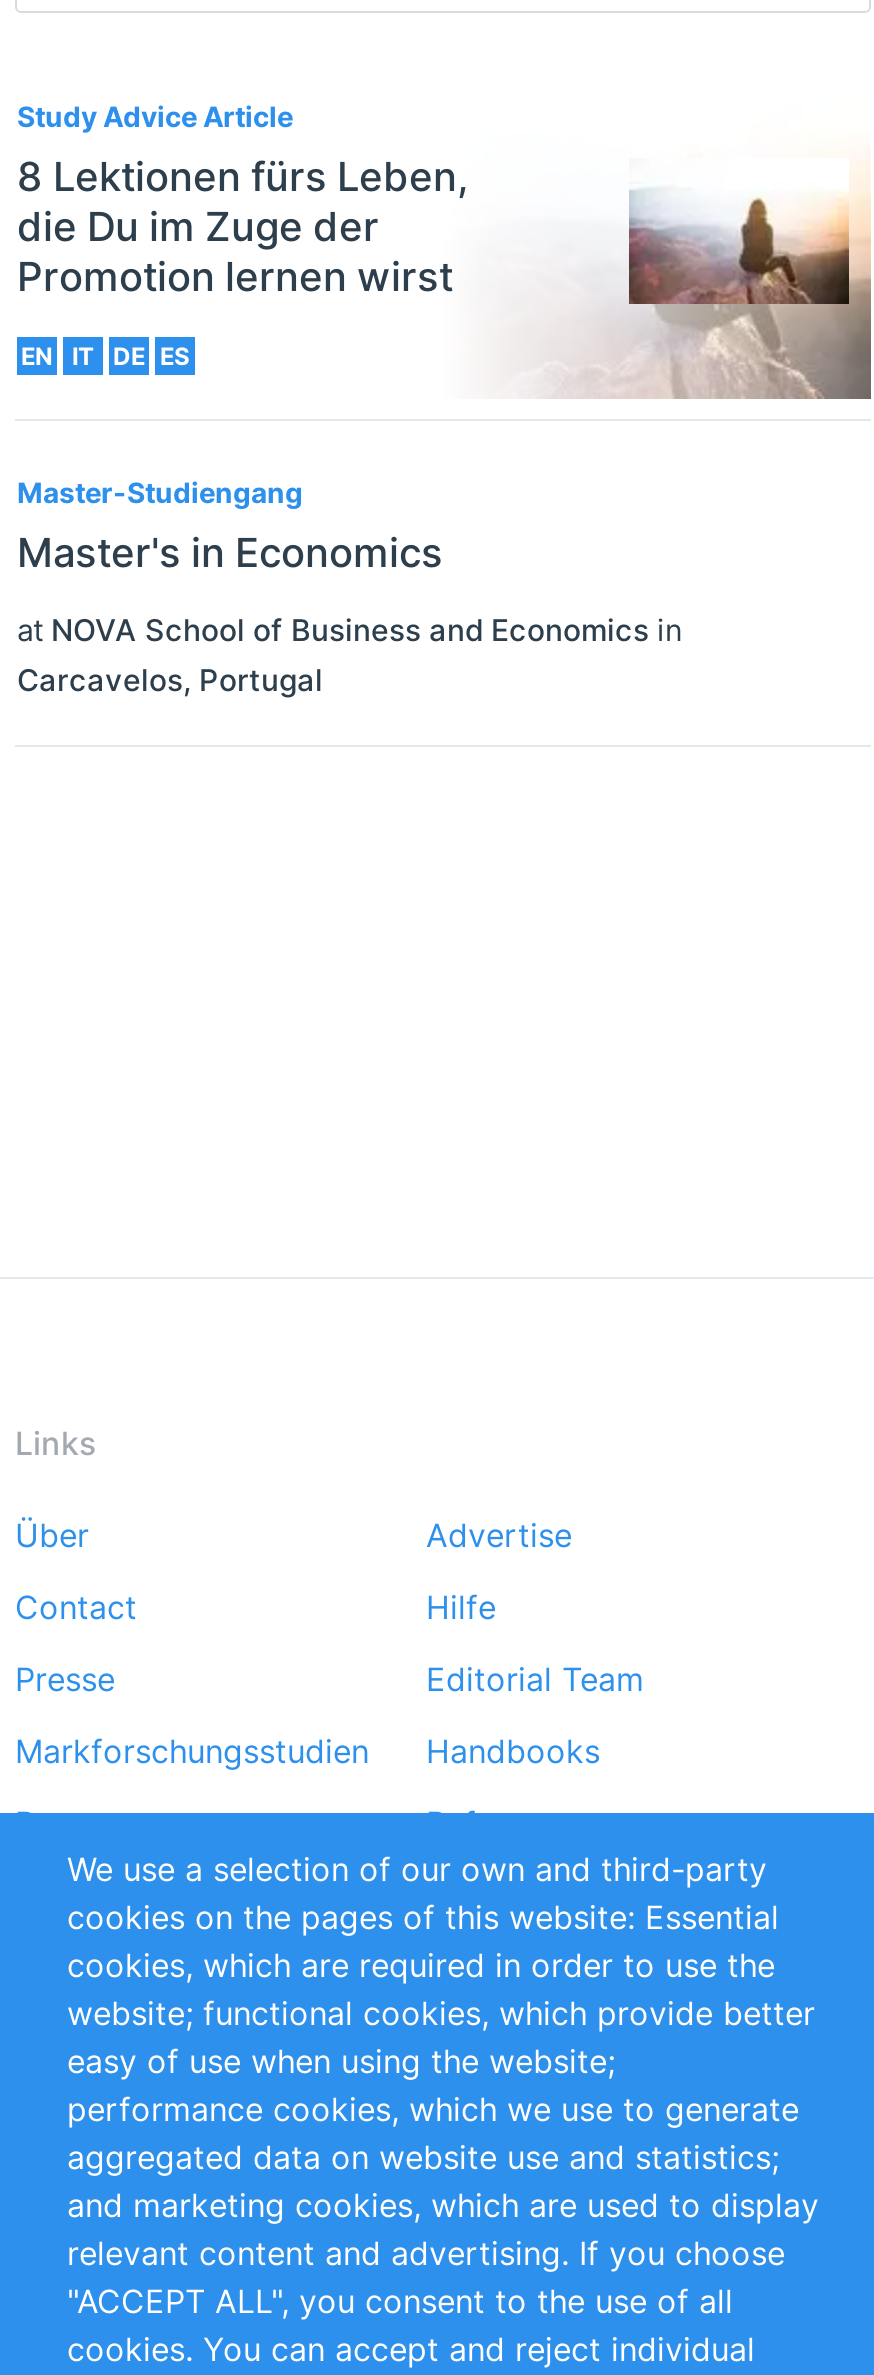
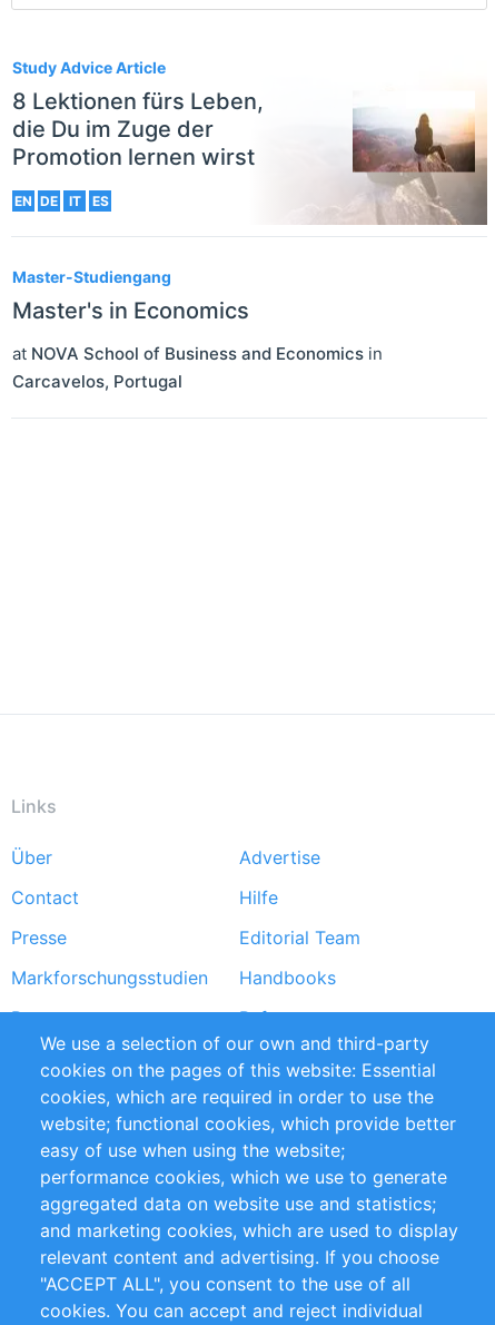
- EN
+ EN DE

- DE ES
+ ES
